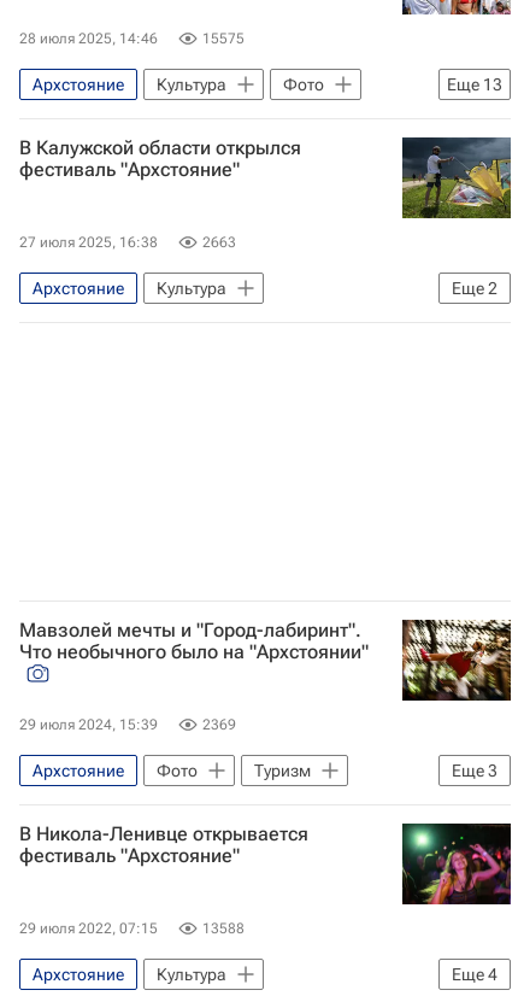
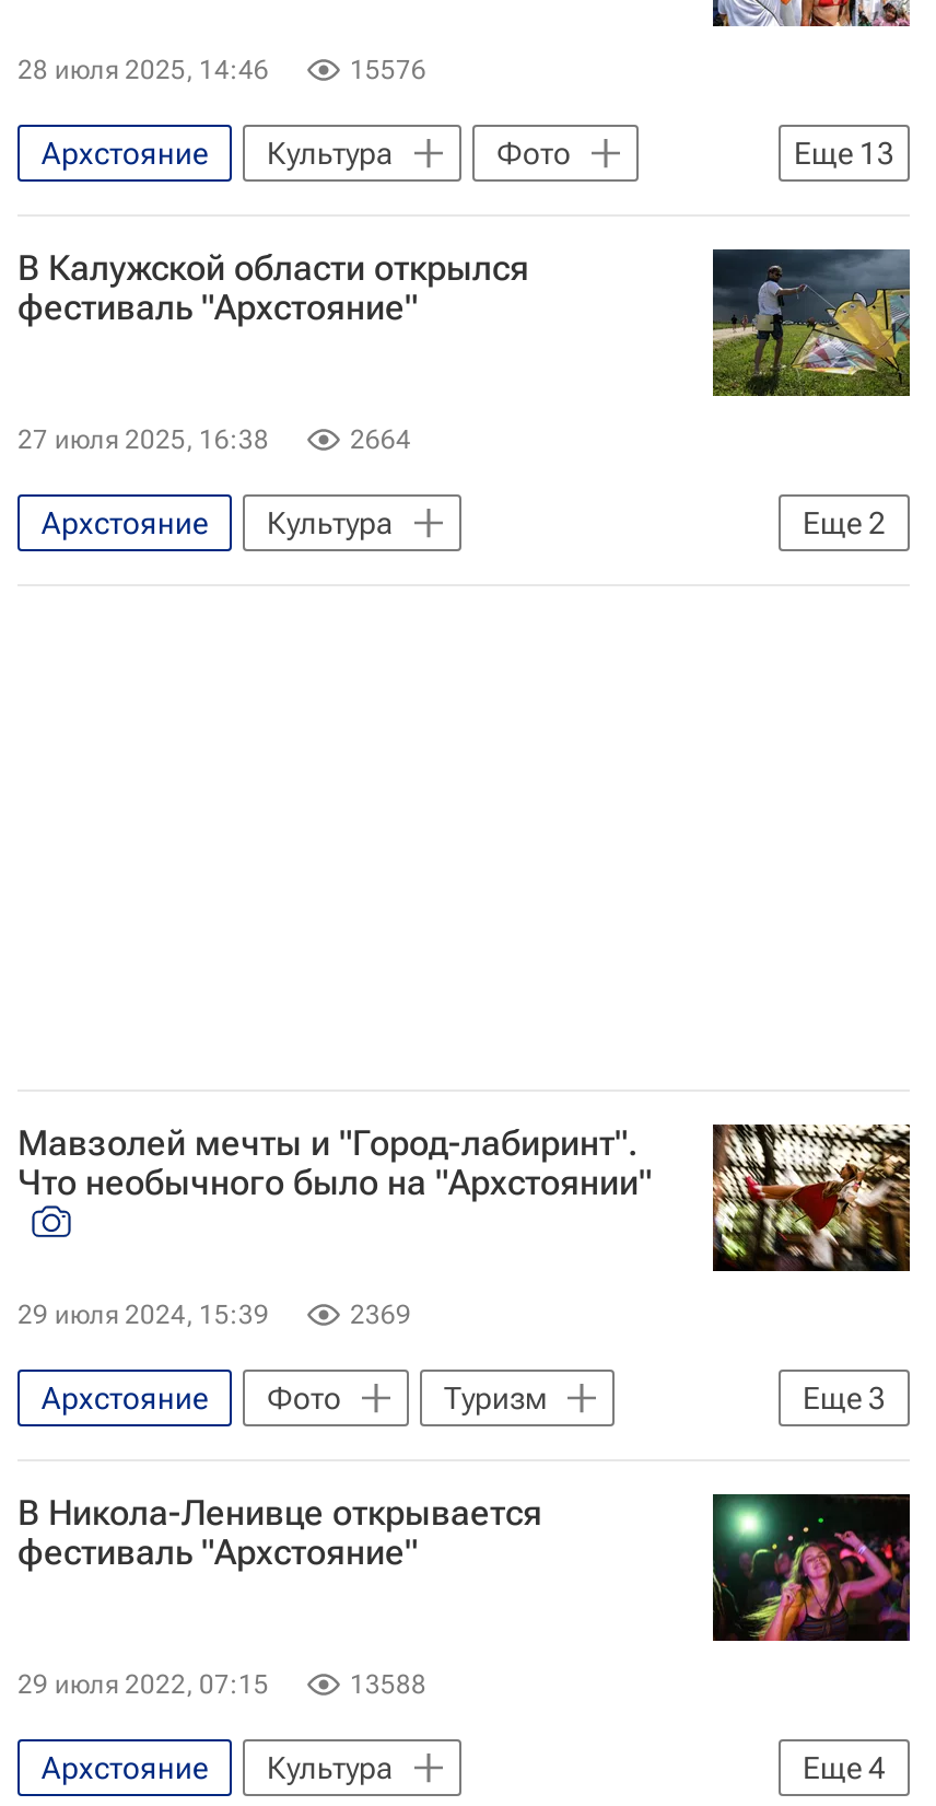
- 15575
+ 15576

- 2663
+ 2664
